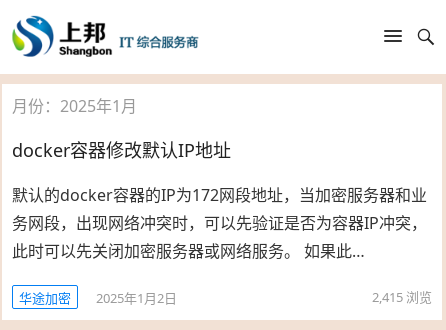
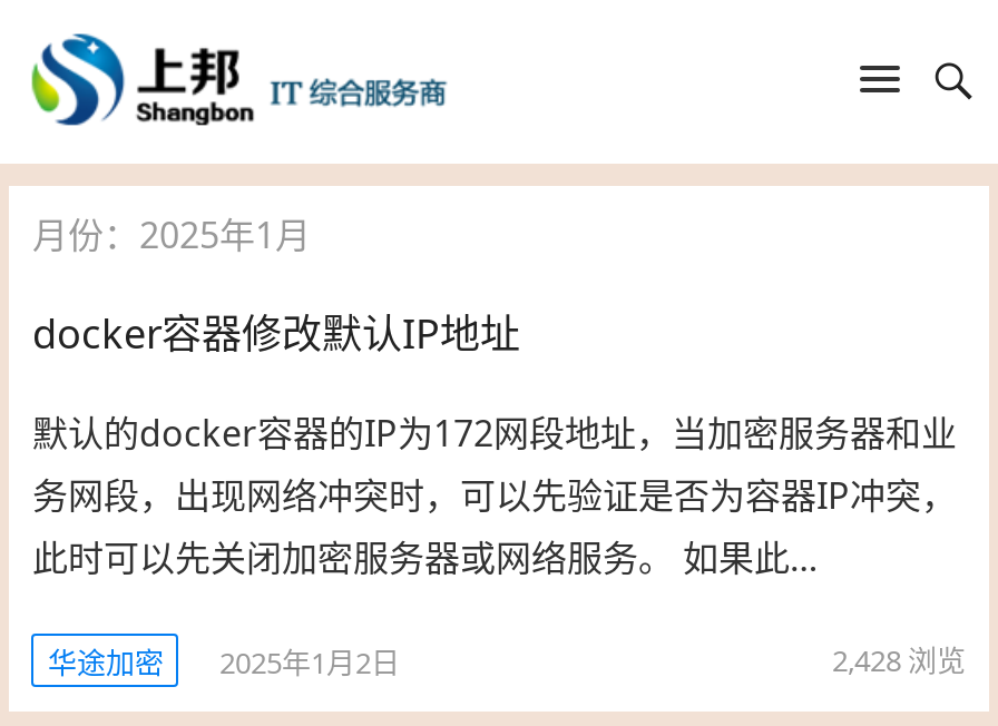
- 2,415浏览
+ 2,428浏览
